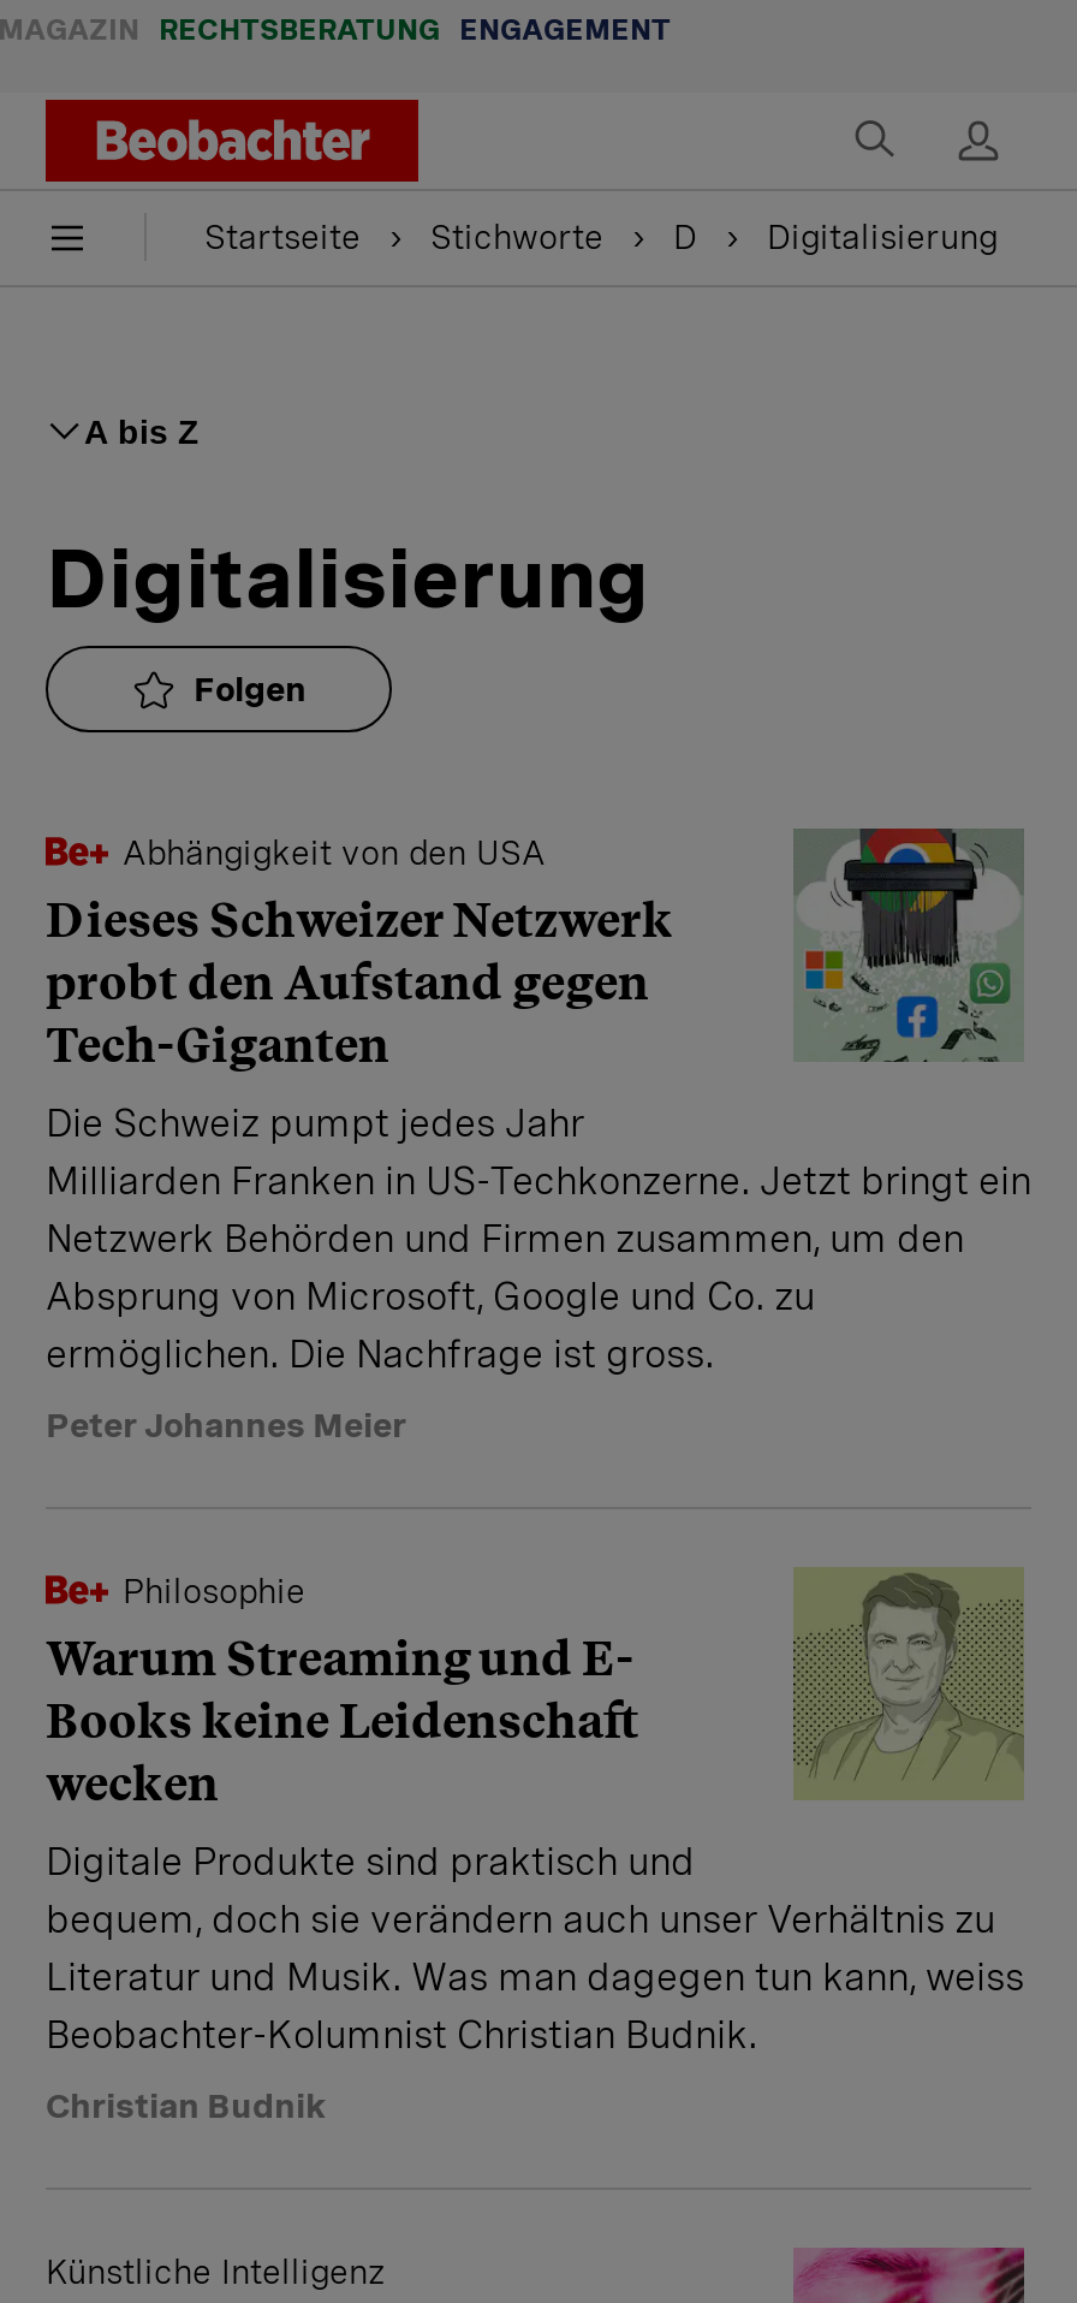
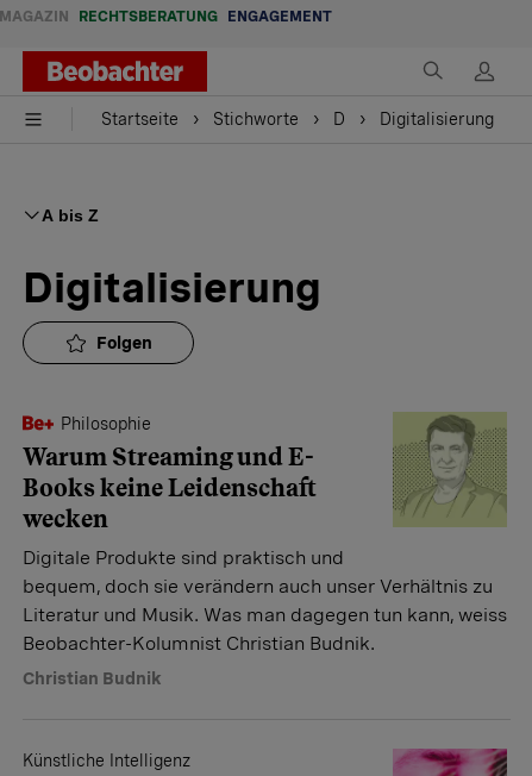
- [image]
- Abhängigkeit von den USA
- Dieses Schweizer Netzwerk
- probt den Aufstand gegen
- Tech-Giganten
- Die Schweiz pumpt jedes Jahr
- Milliarden Franken in US-Techkonzerne. Jetzt bringt ein
- Netzwerk Behörden und Firmen zusammen, um den
- Absprung von Microsoft, Google und Co. zu
- ermöglichen. Die Nachfrage ist gross.
- Peter Johannes Meier
